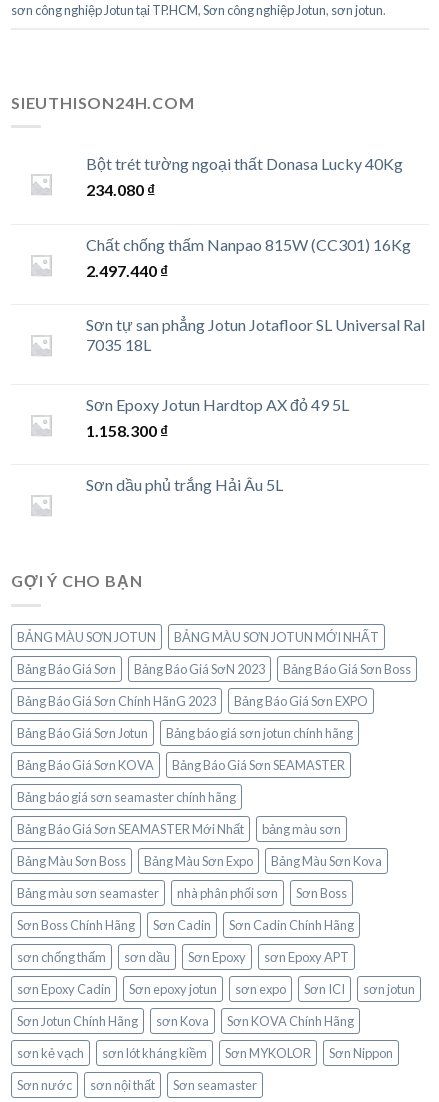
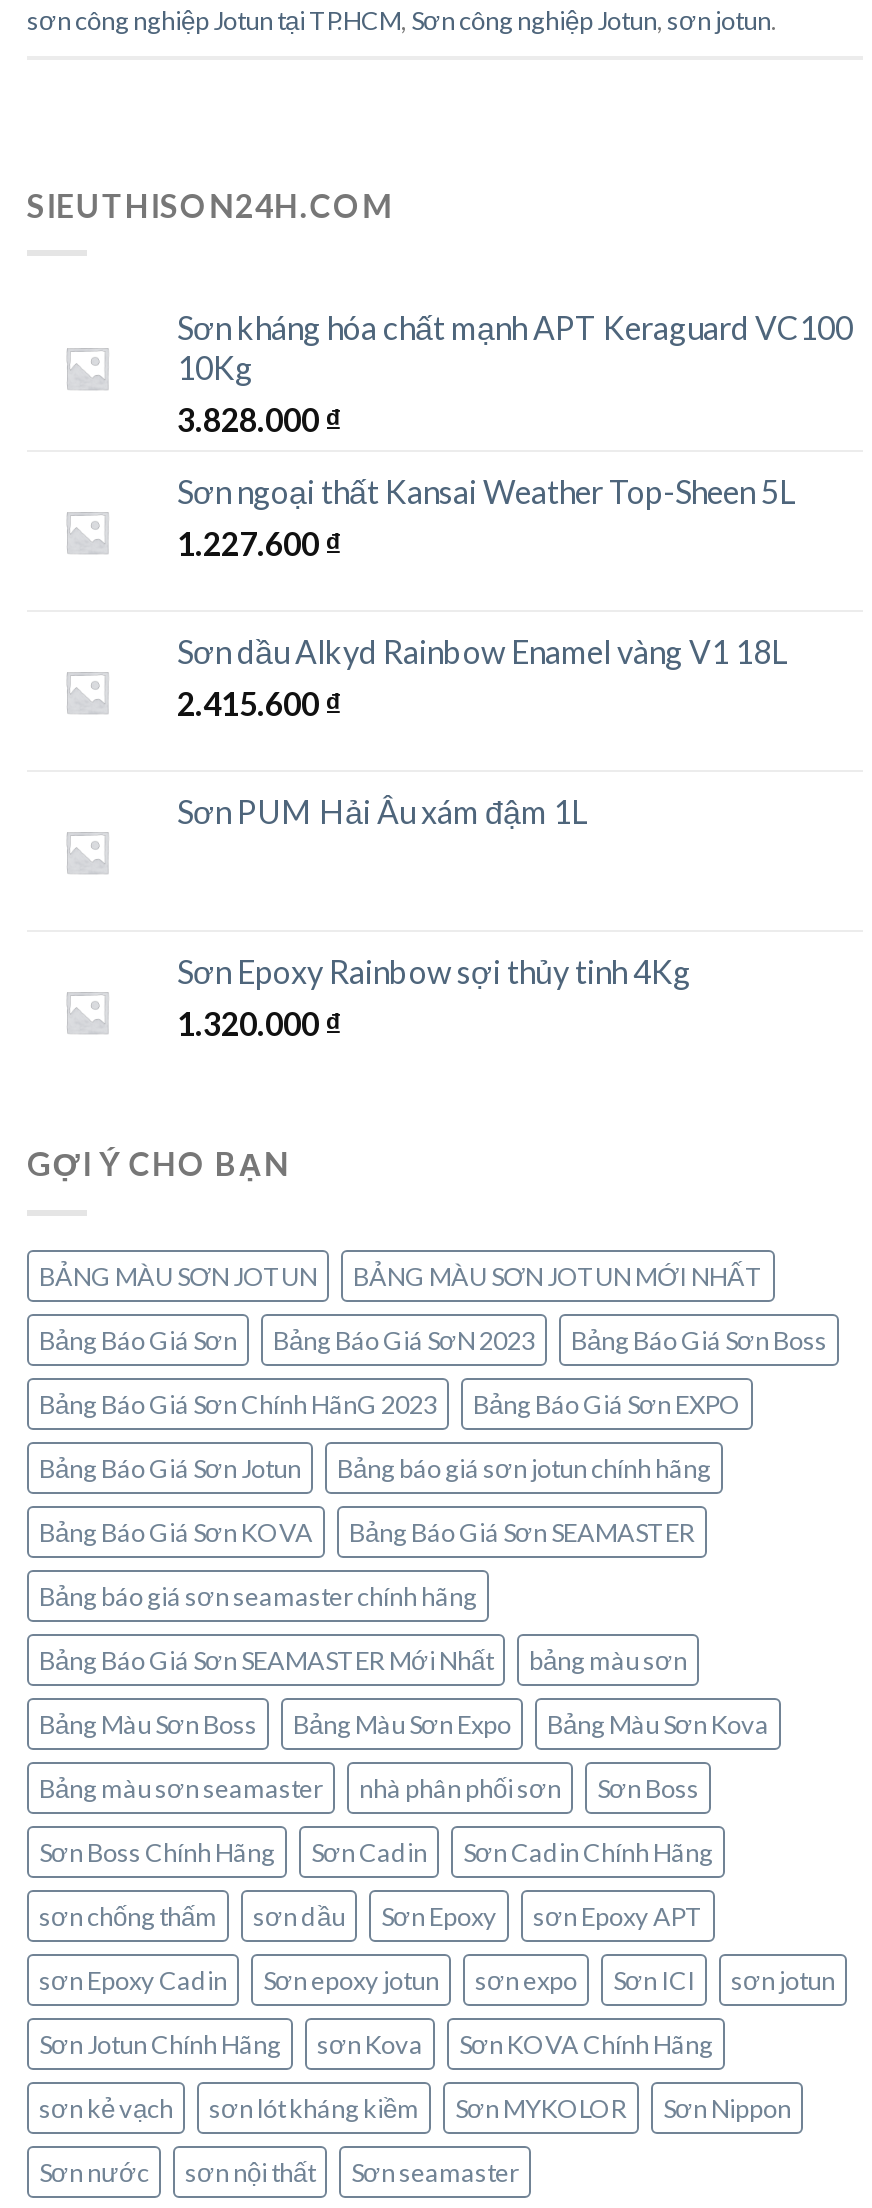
- Bột trét tường ngoại thất Donasa Lucky 40Kg
- 234.080 ₫
+ Sơn kháng hóa chất mạnh APT Keraguard VC100
+ 10Kg
+ 3.828.000 ₫

- Chất chống thấm Nanpao 815W (CC301) 16Kg
- 2.497.440 ₫
+ Sơn ngoại thất Kansai Weather Top-Sheen 5L
+ 1.227.600 ₫

- Sơn tự san phẳng Jotun Jotafloor SL Universal Ral
- 7035 18L
+ Sơn dầu Alkyd Rainbow Enamel vàng V1 18L
+ 2.415.600 ₫

- Sơn Epoxy Jotun Hardtop AX đỏ 49 5L
- 1.158.300 ₫
+ Sơn PUM Hải Âu xám đậm 1L

- Sơn dầu phủ trắng Hải Âu 5L
+ Sơn Epoxy Rainbow sợi thủy tinh 4Kg
+ 1.320.000 ₫
